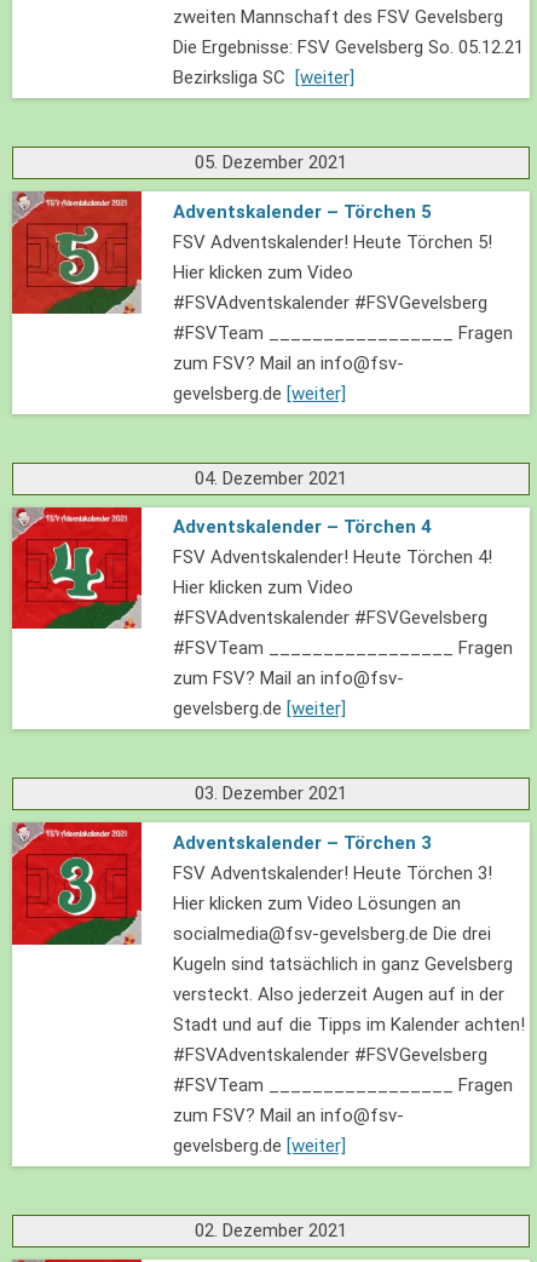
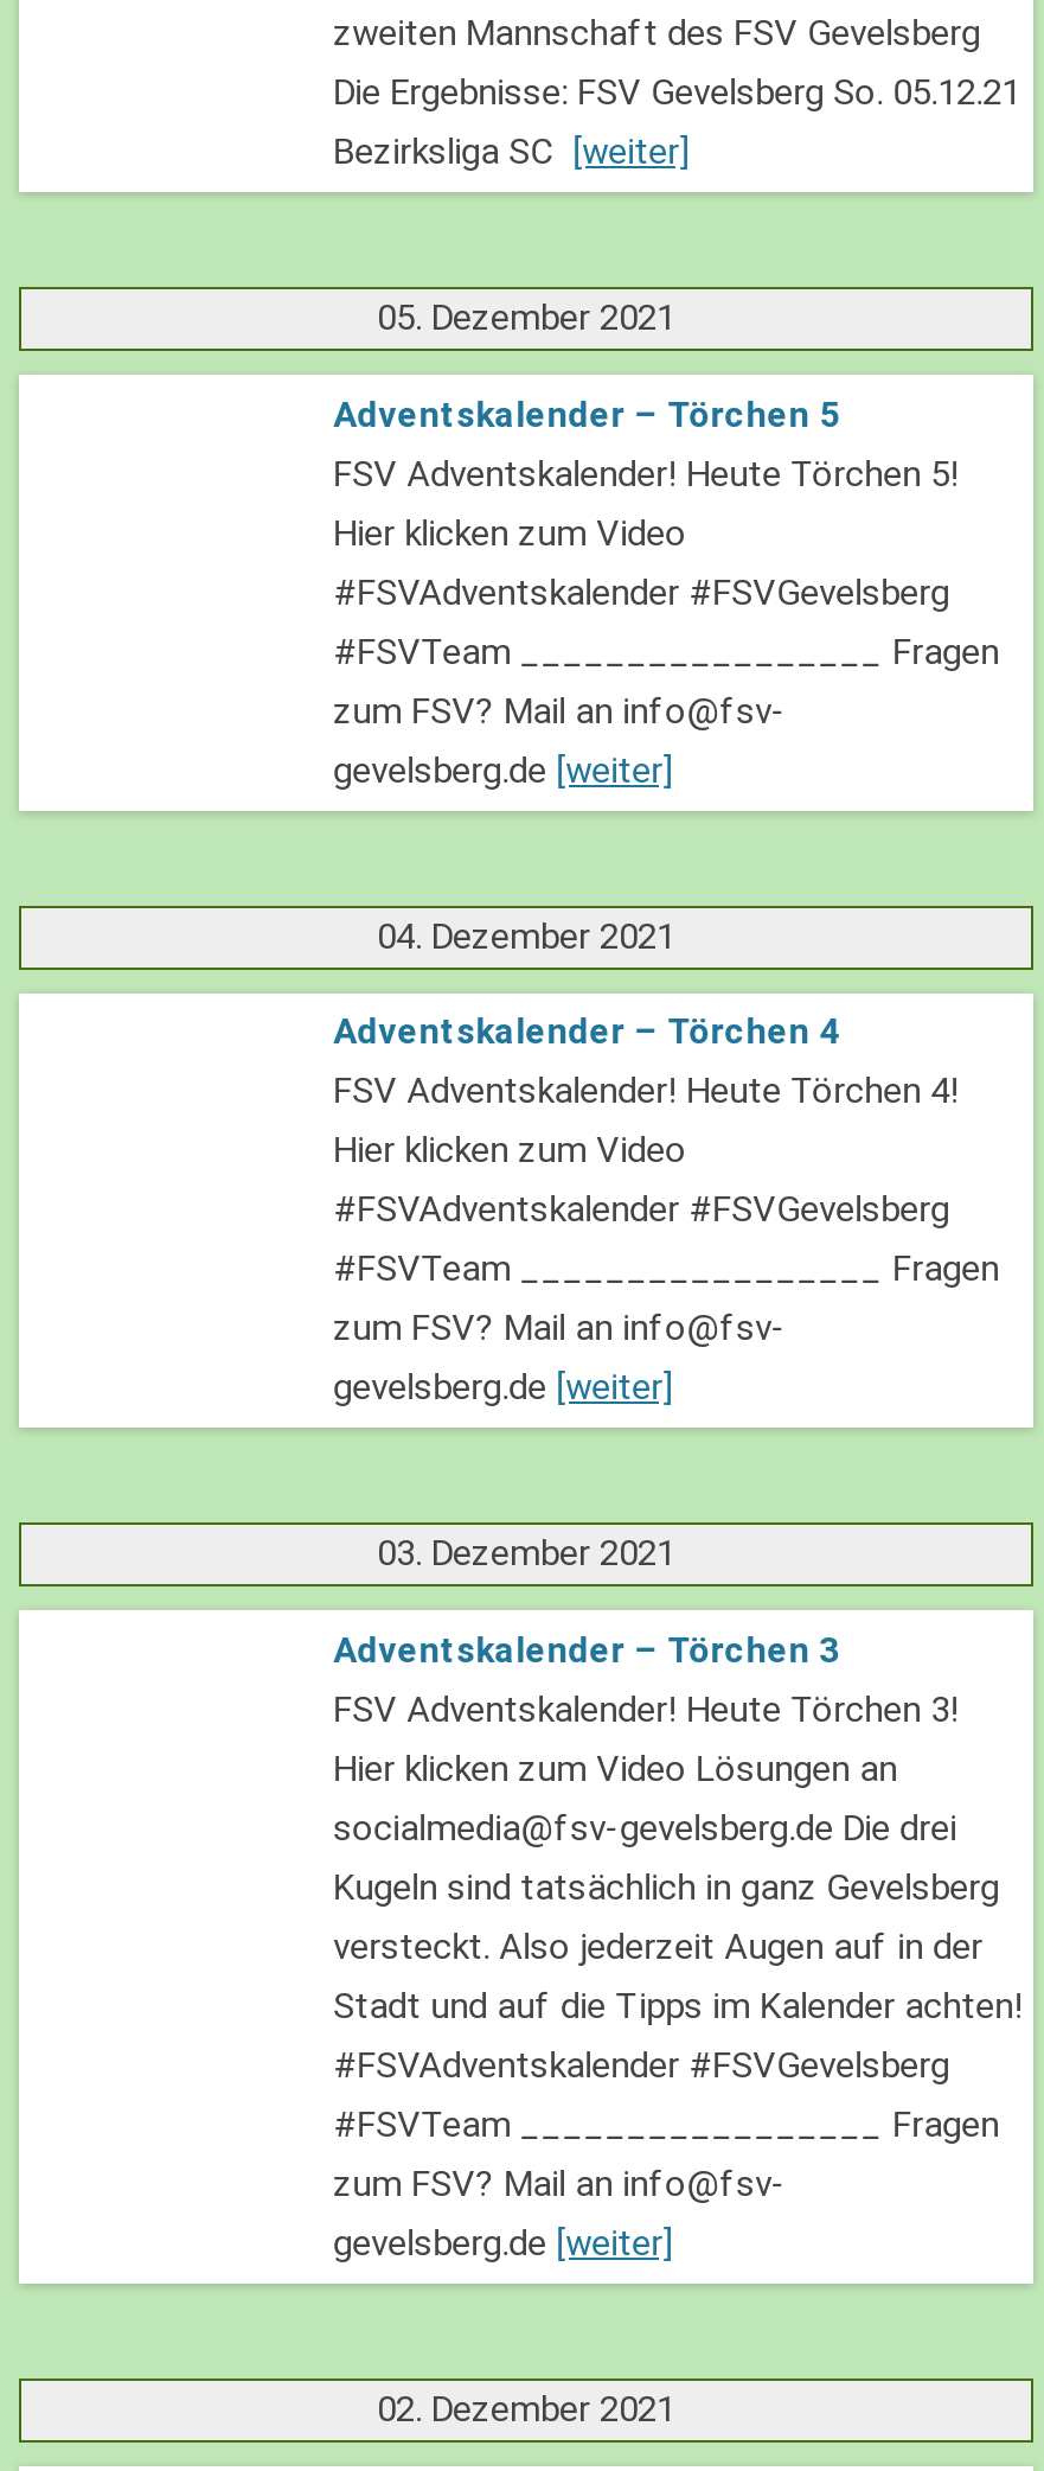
- [image]

- [image]

- [image]
